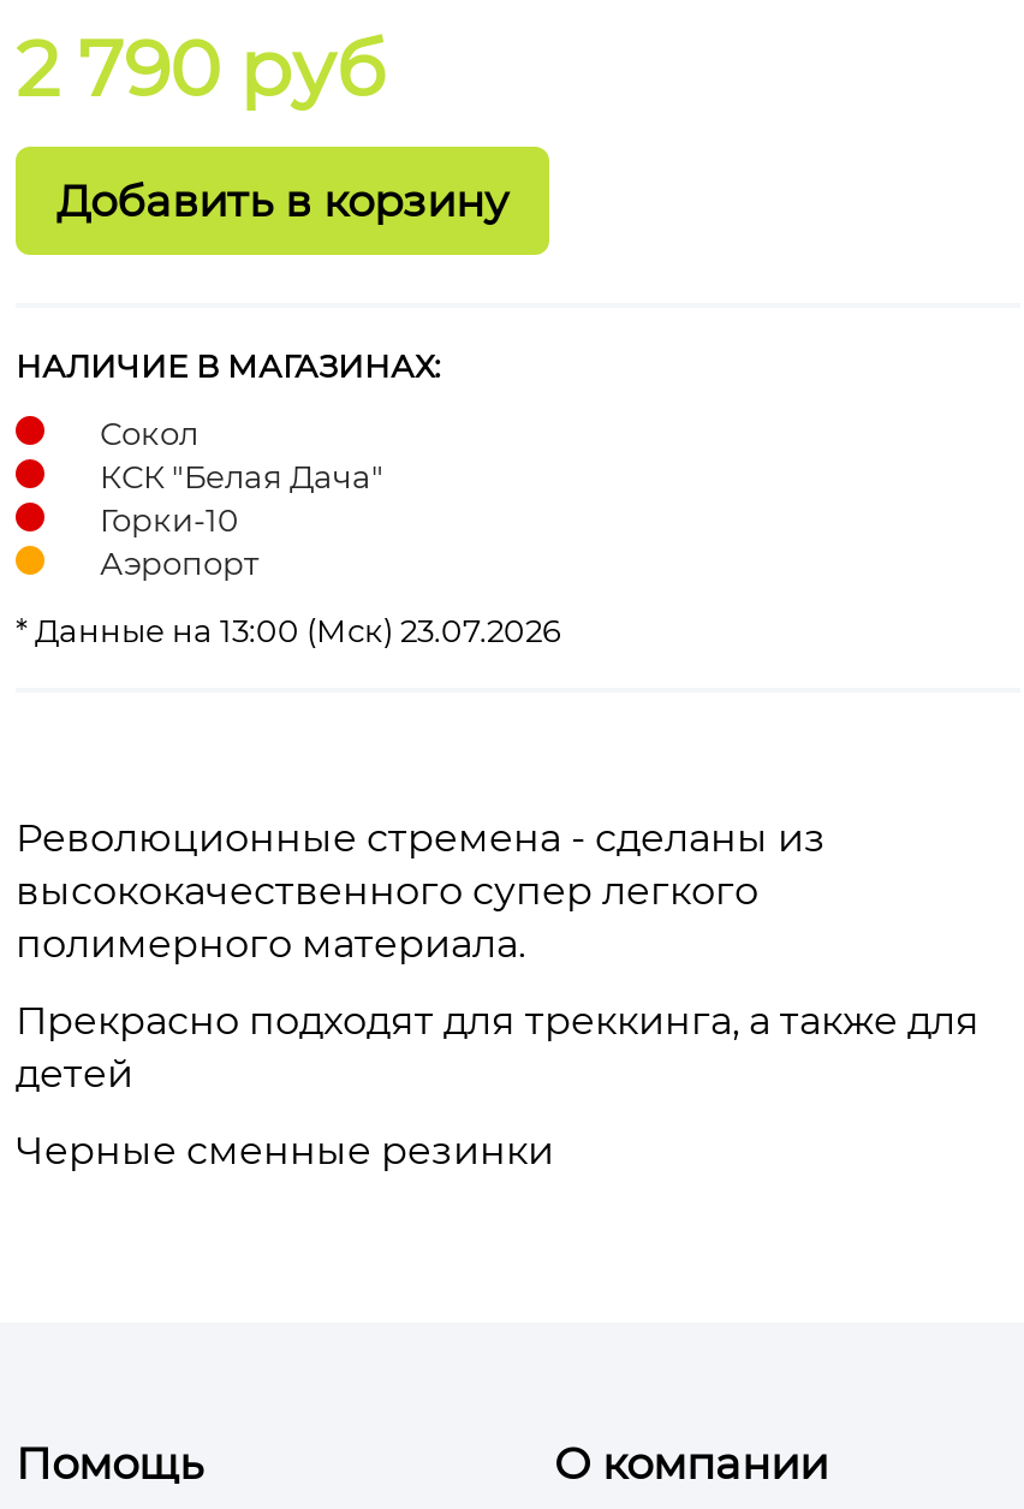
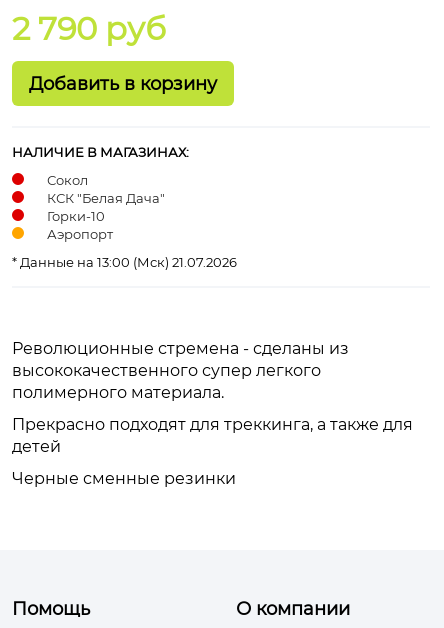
- * Данные на 13:00 (Мск) 23.07.2026
+ * Данные на 13:00 (Мск) 21.07.2026
